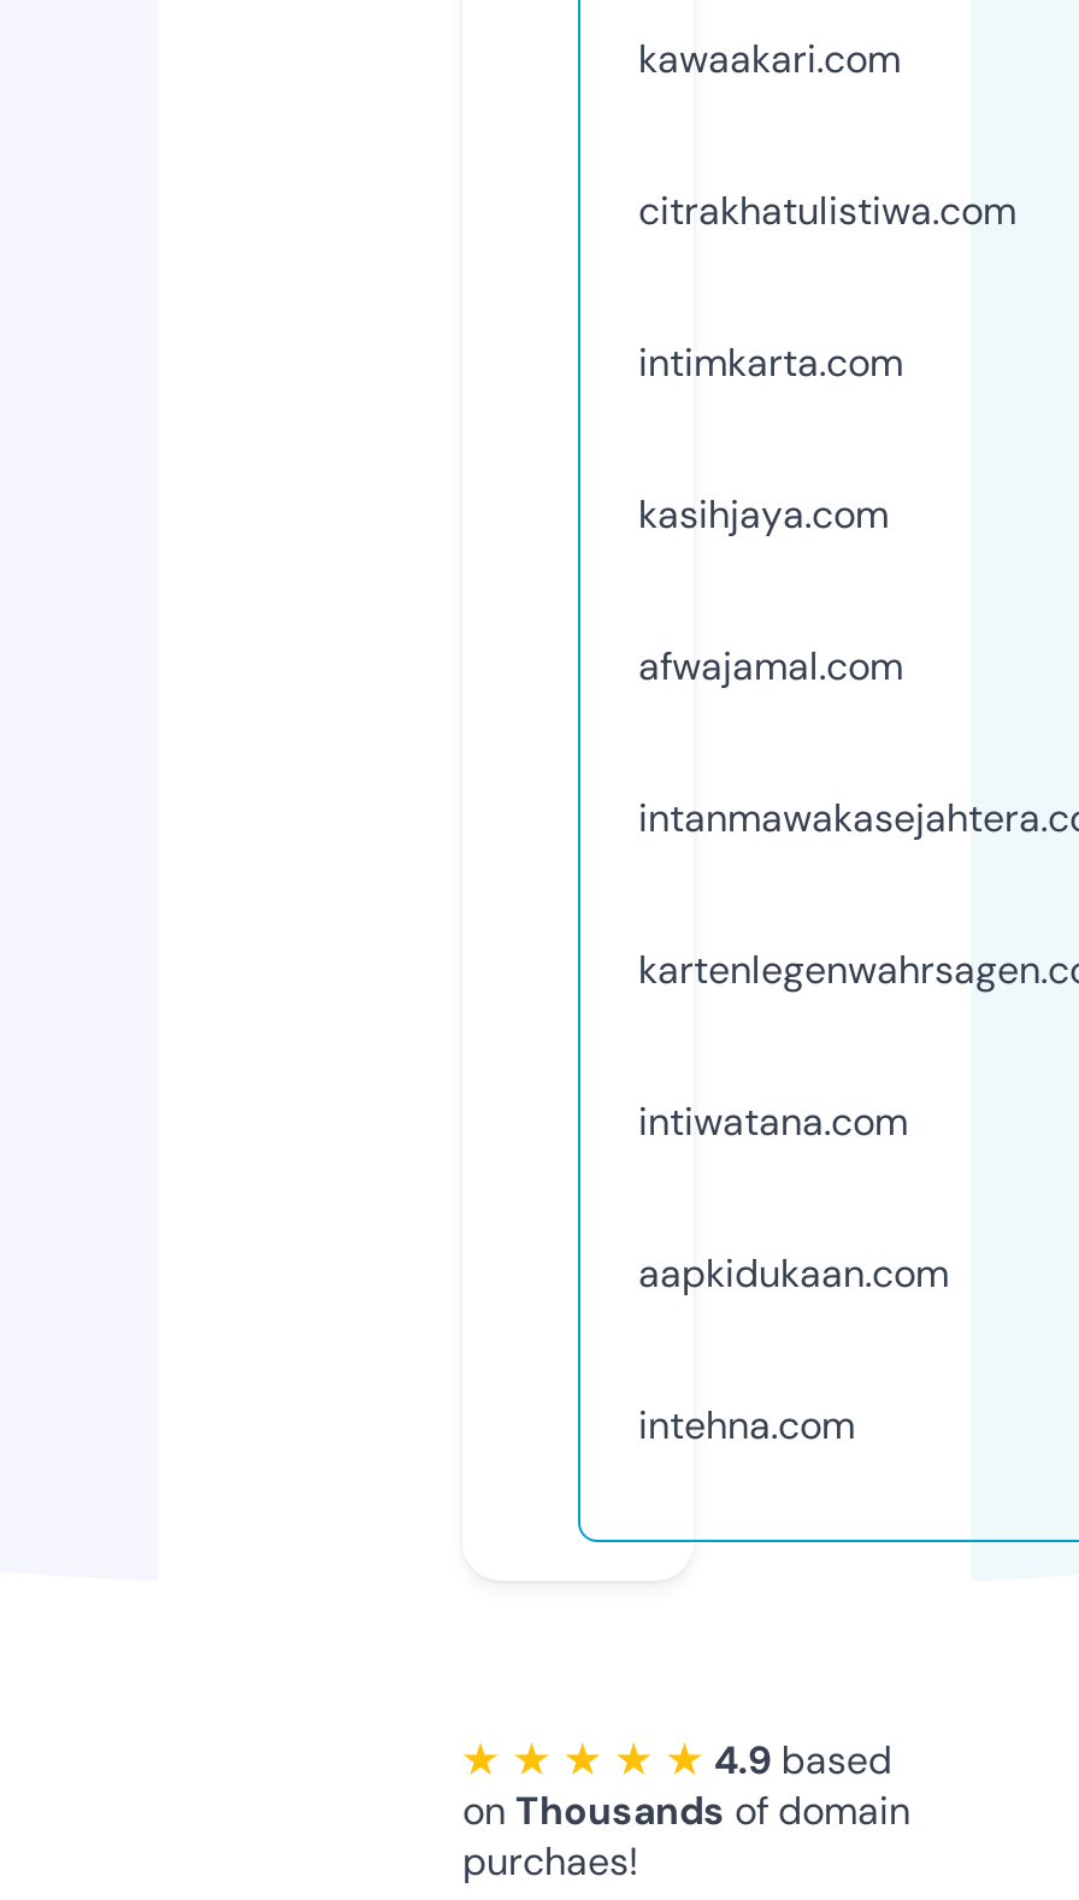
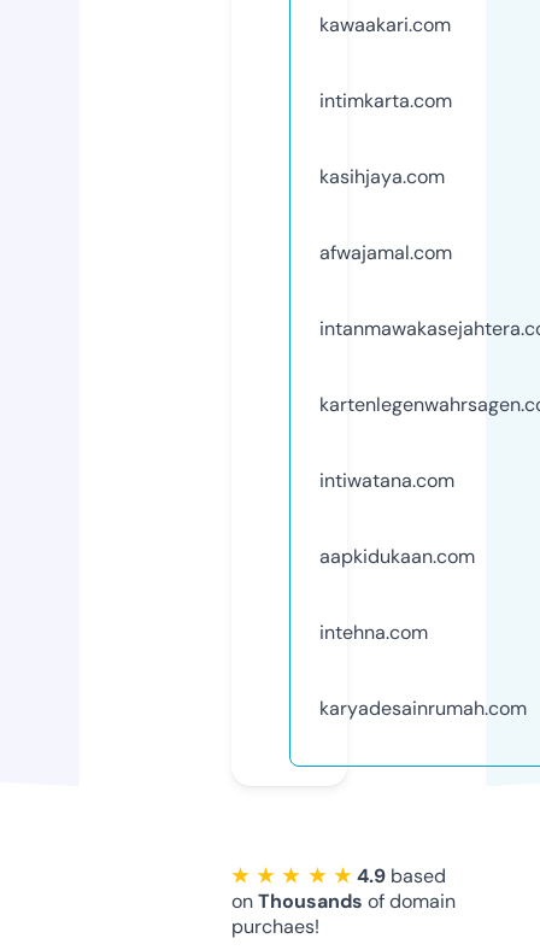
- citrakhatulistiwa.com

moved up: intimkarta.com | kasihjaya.com | afwajamal.com | intiwatana.com | aapkidukaan.com | intehna.com

+ karyadesainrumah.com
